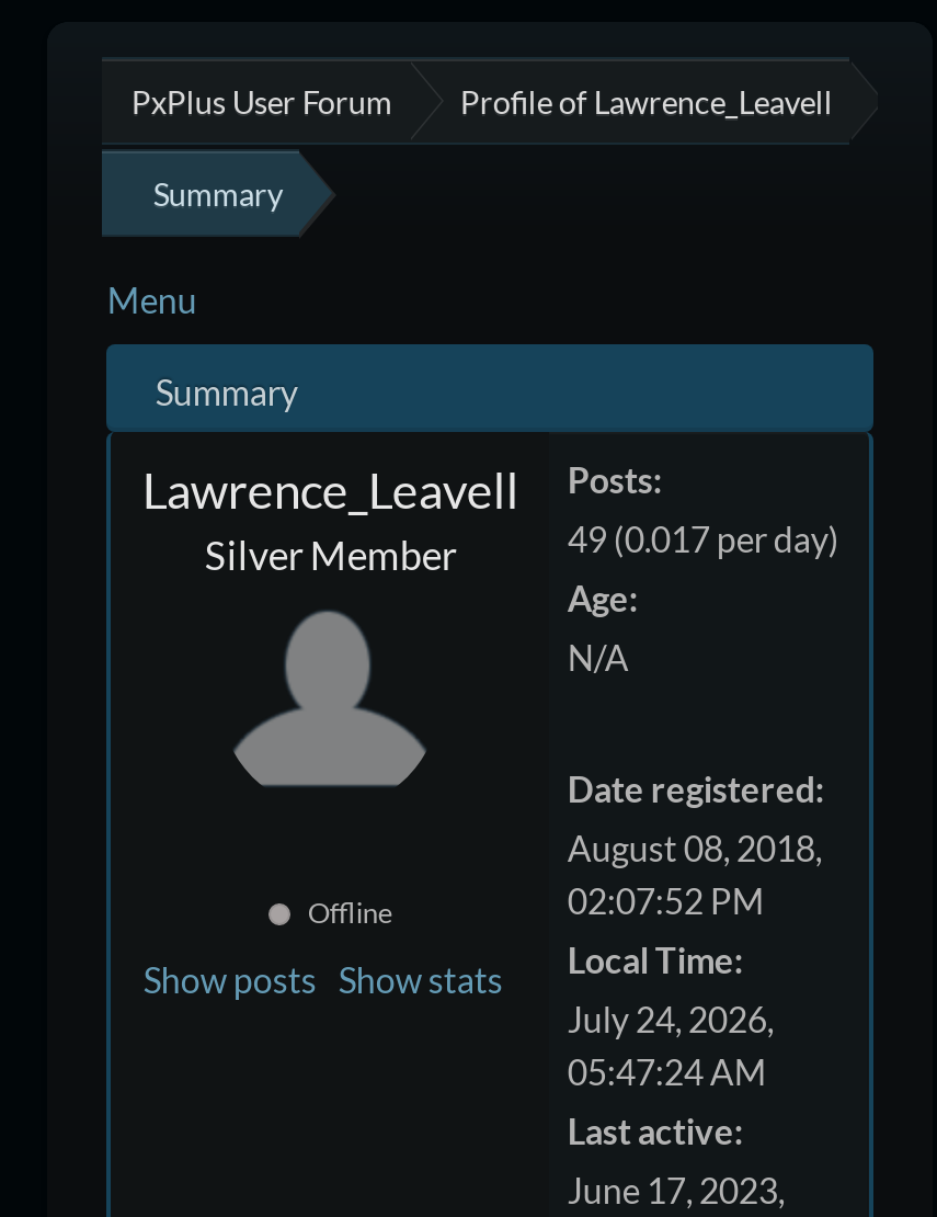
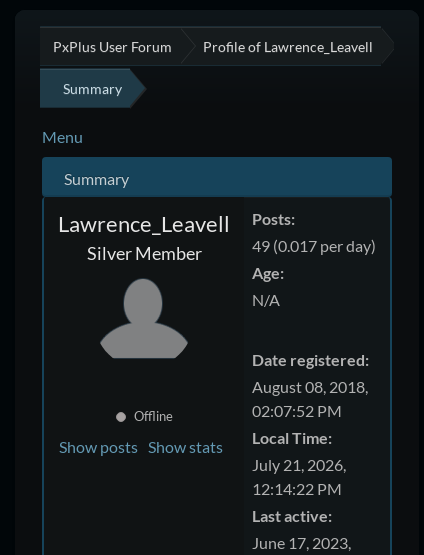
- July 24, 2026,
- 05:47:24 AM
+ July 21, 2026,
+ 12:14:22 PM
